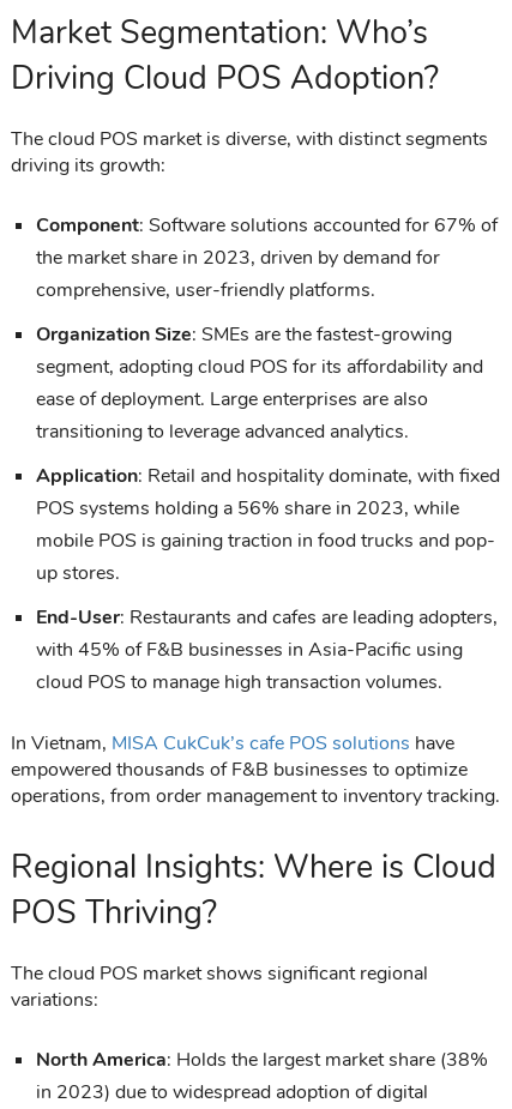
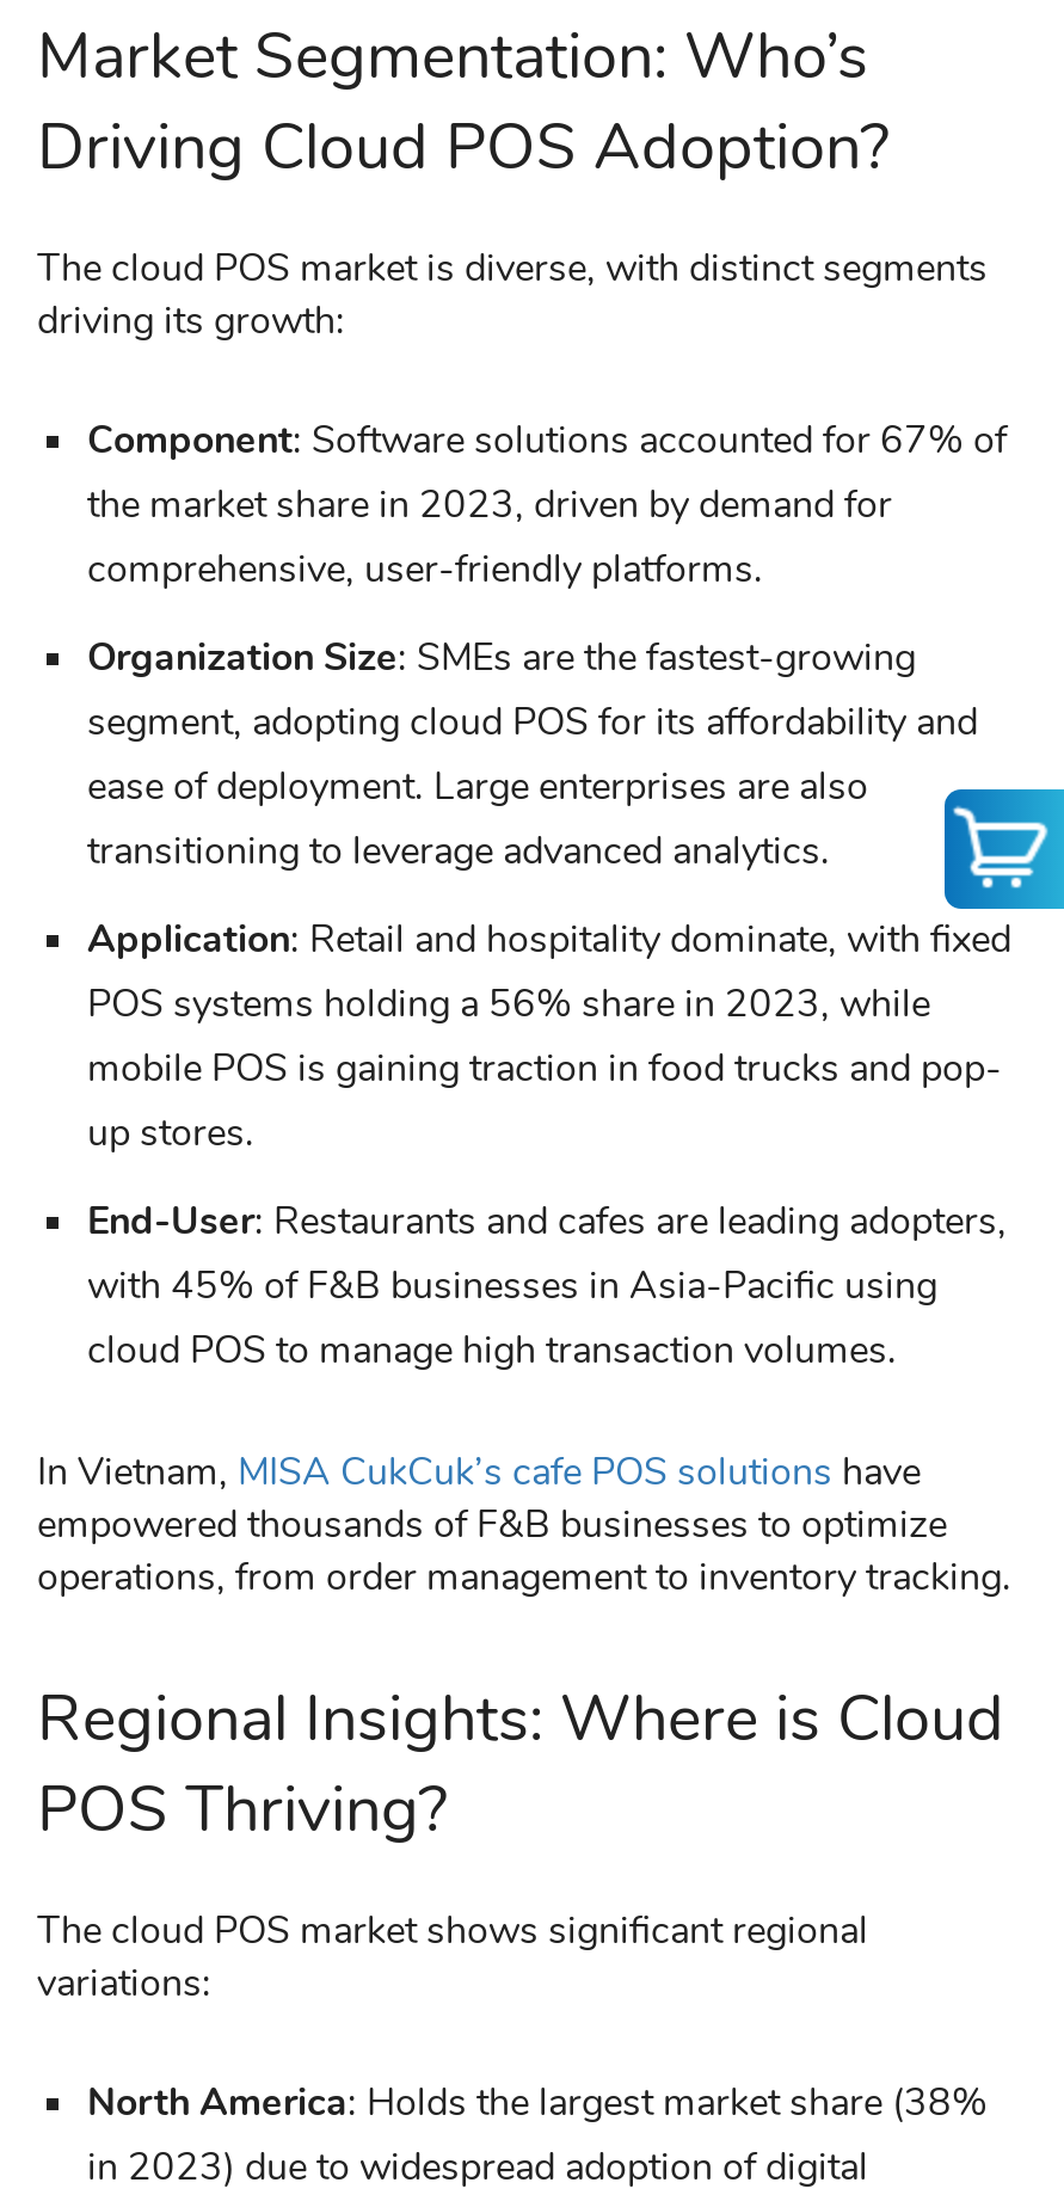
+ [image]
